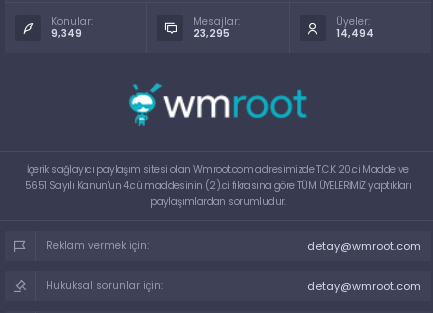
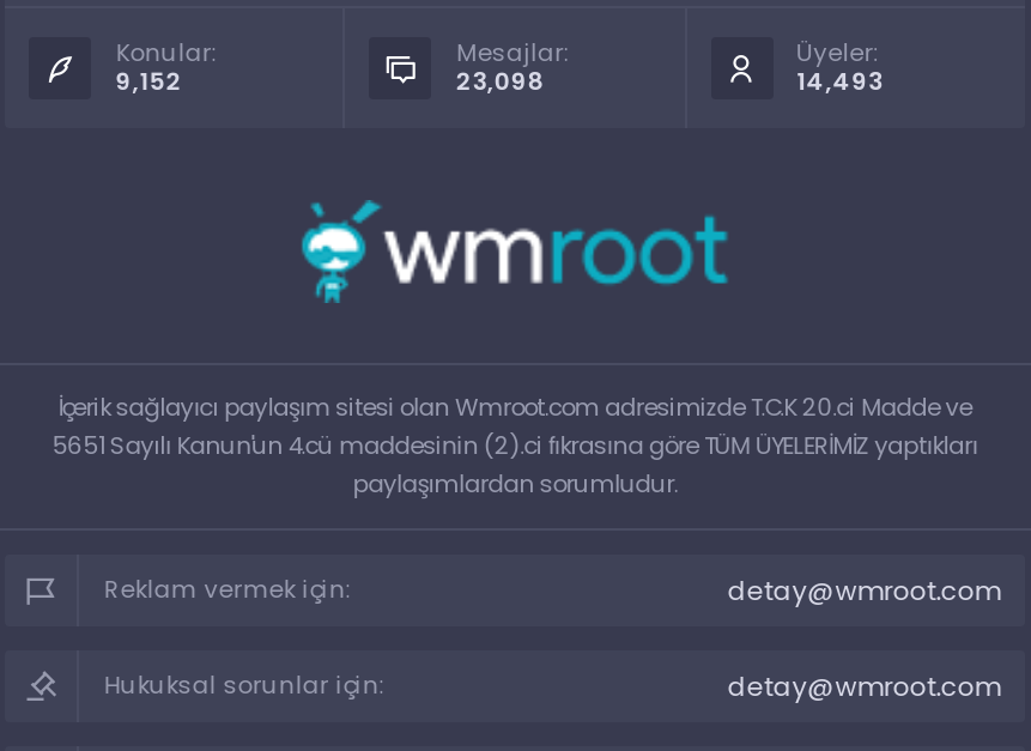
- 9,349
+ 9,152

- 23,295
+ 23,098

- 14,494
+ 14,493
